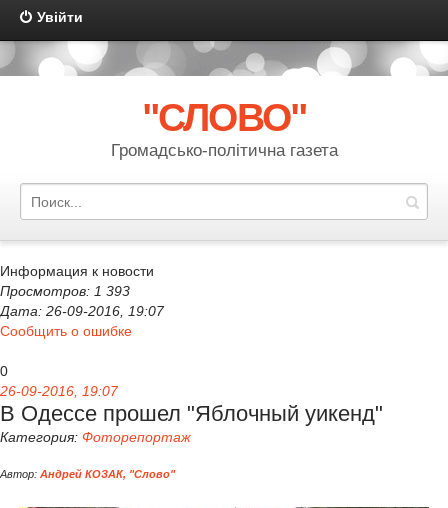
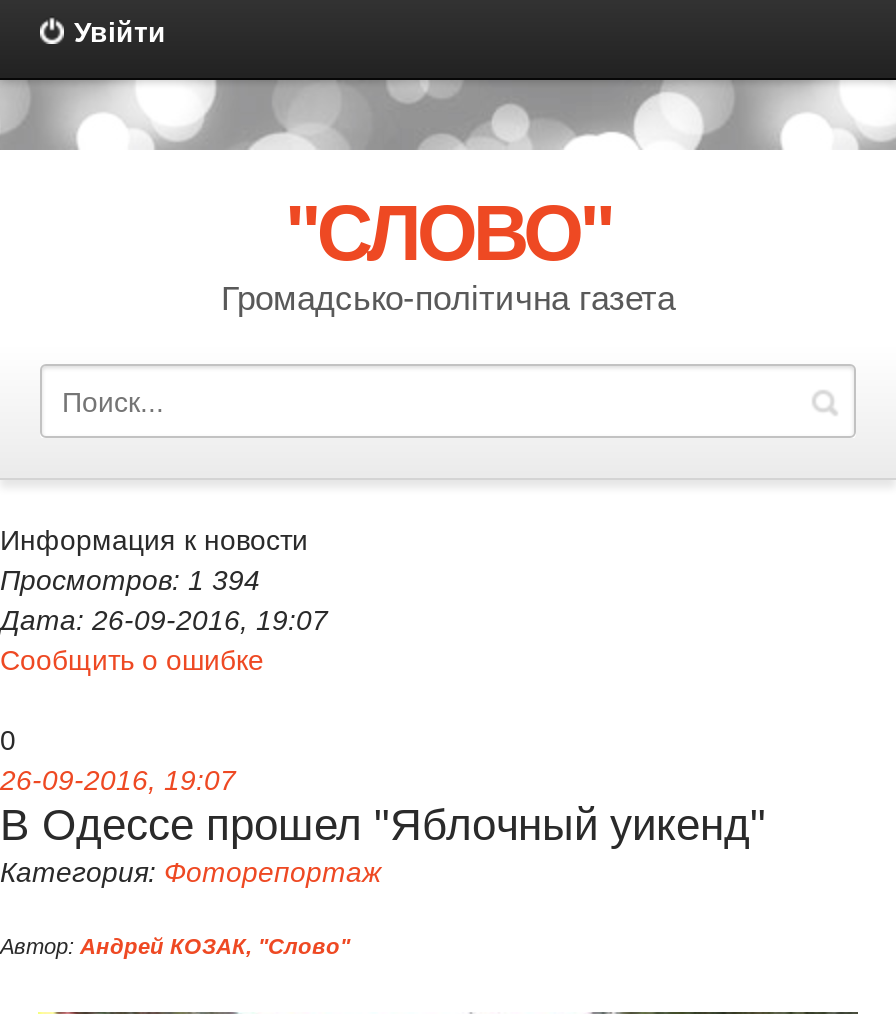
- Просмотров: 1 393
+ Просмотров: 1 394
